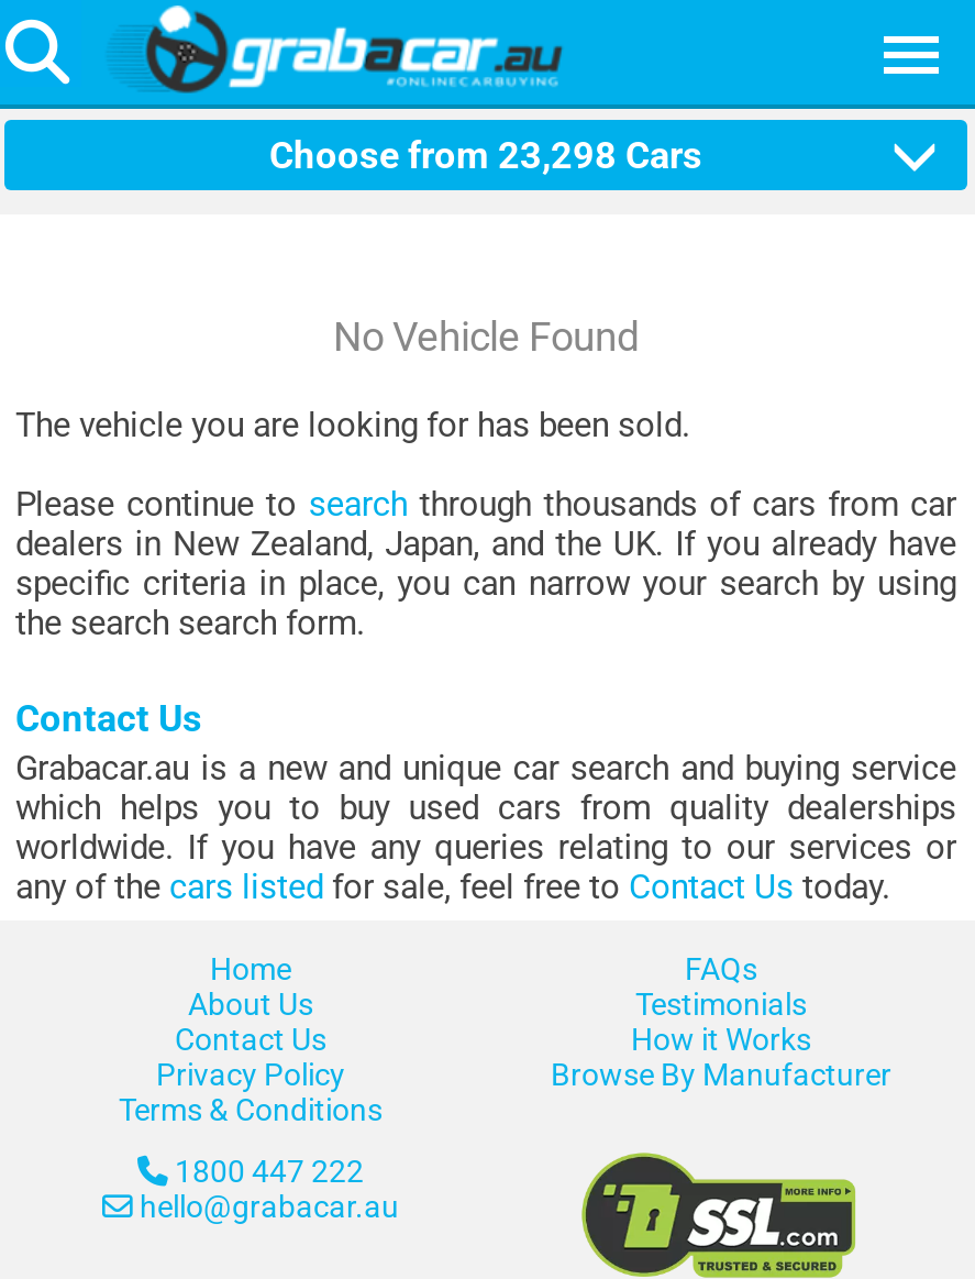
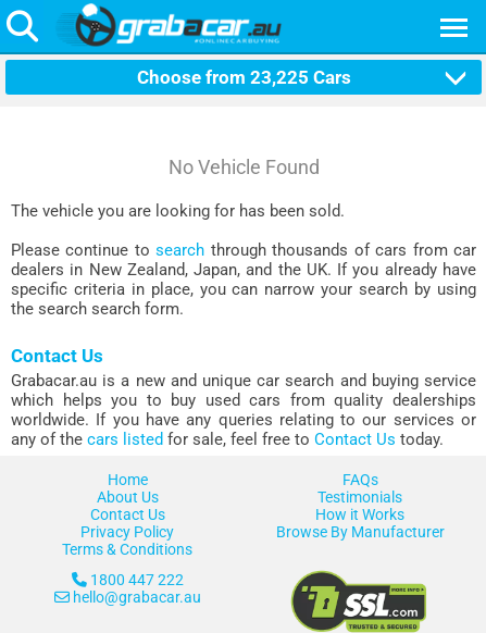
- Choose from 23,298 Cars
+ Choose from 23,225 Cars
